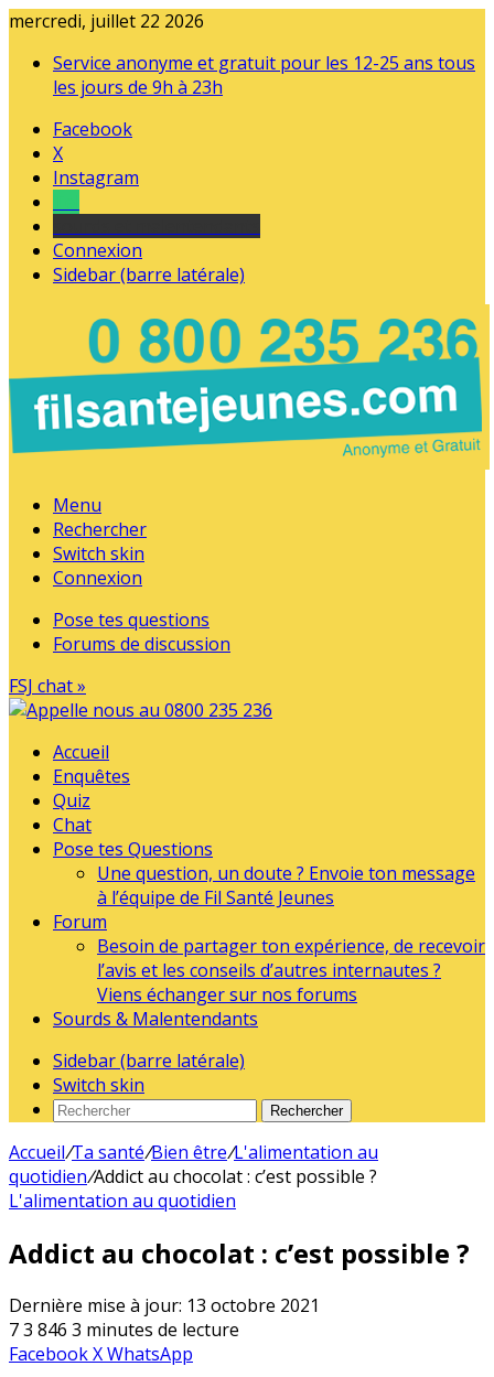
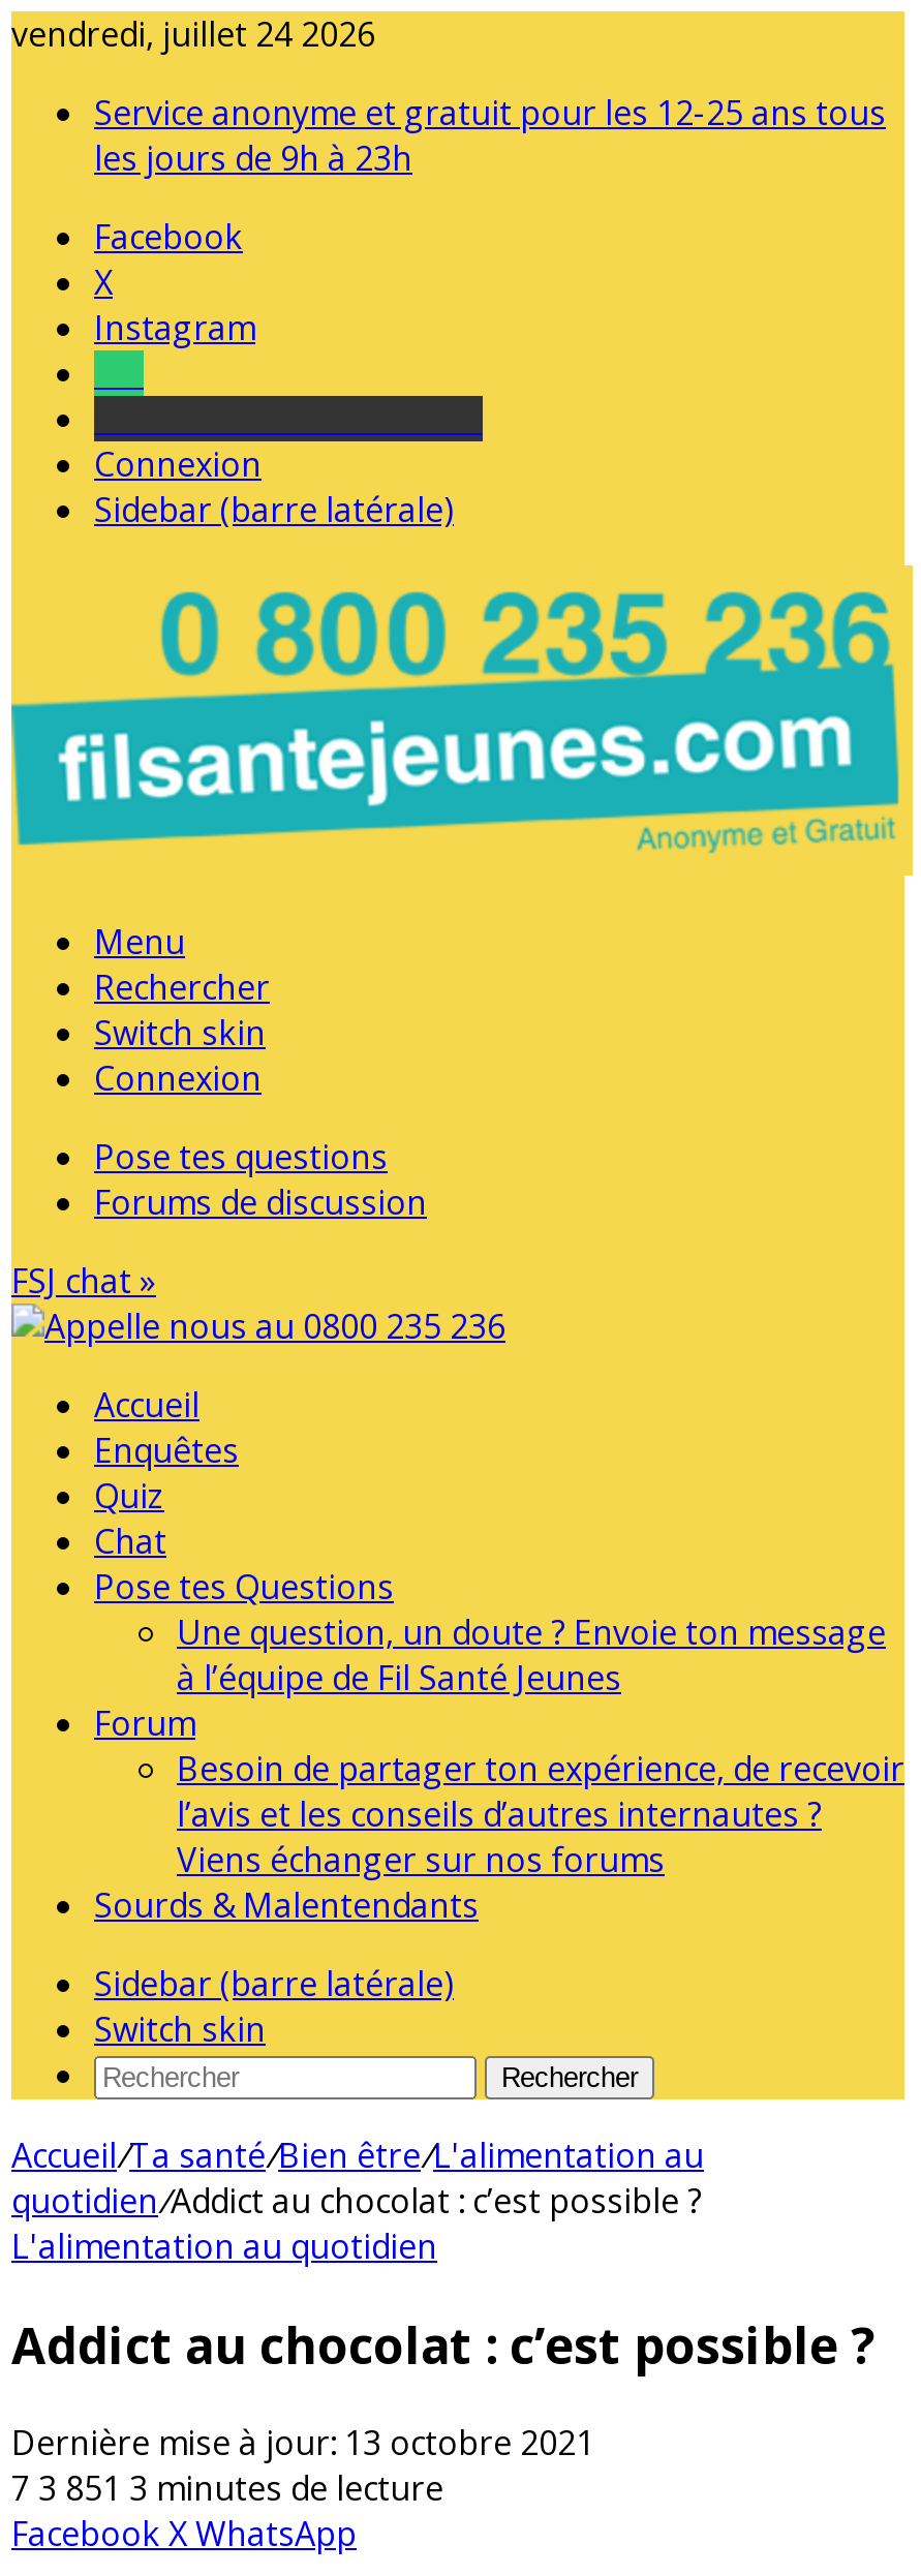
- mercredi, juillet 22 2026
+ vendredi, juillet 24 2026

- 7 3 846 3 minutes de lecture
+ 7 3 851 3 minutes de lecture
